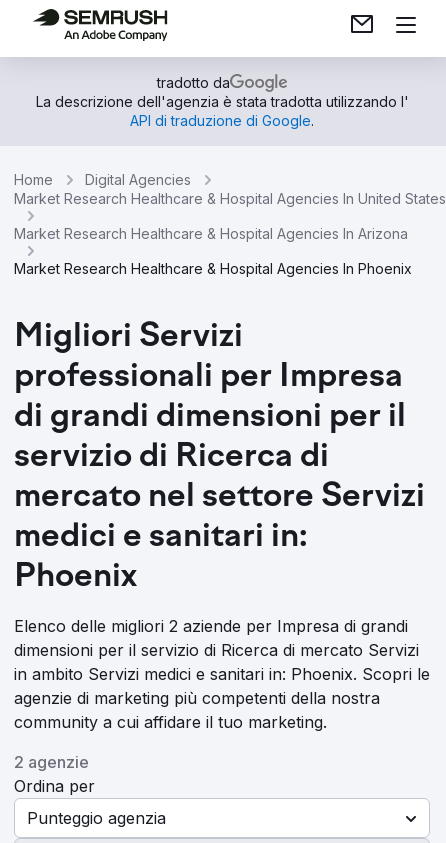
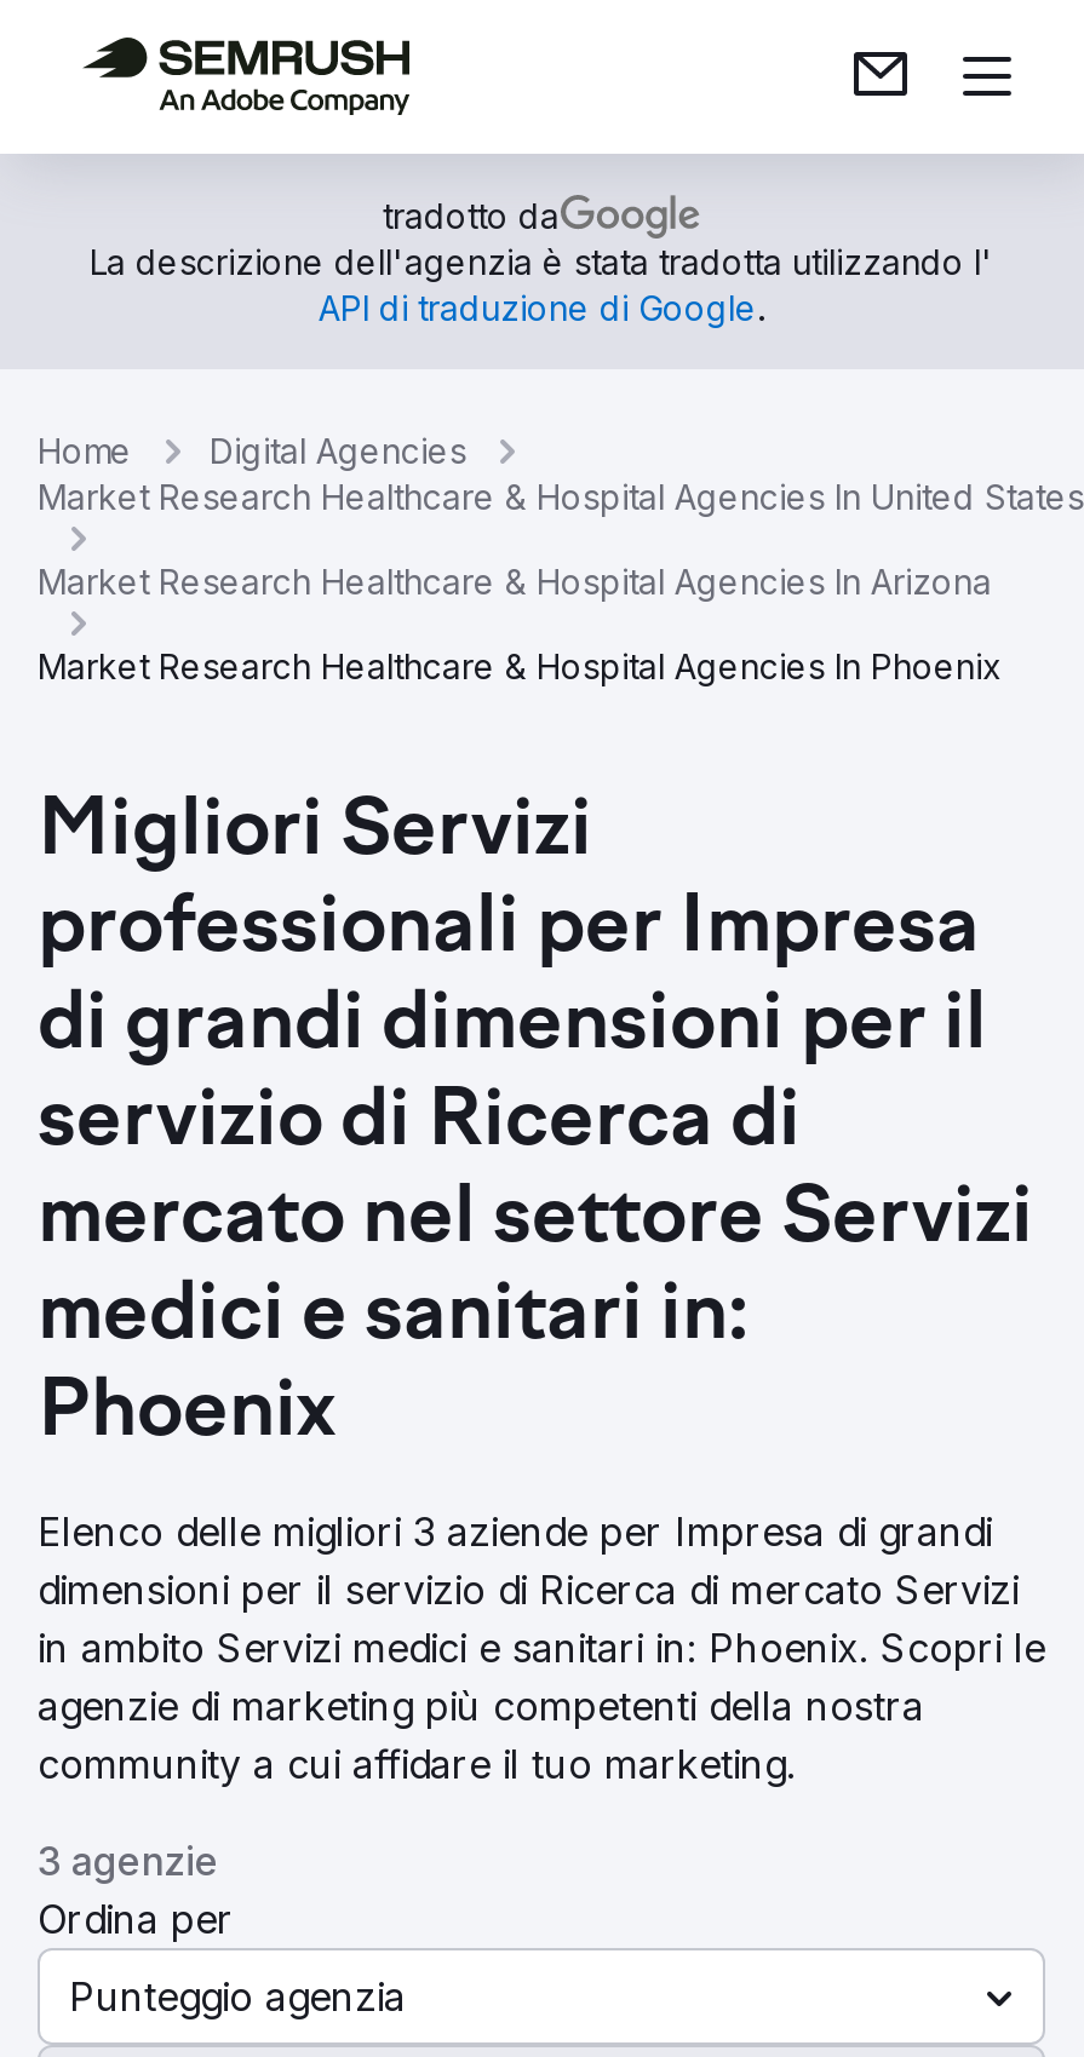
- Elenco delle migliori 2 aziende per Impresa di grandi
+ Elenco delle migliori 3 aziende per Impresa di grandi

- 2 agenzie
+ 3 agenzie
